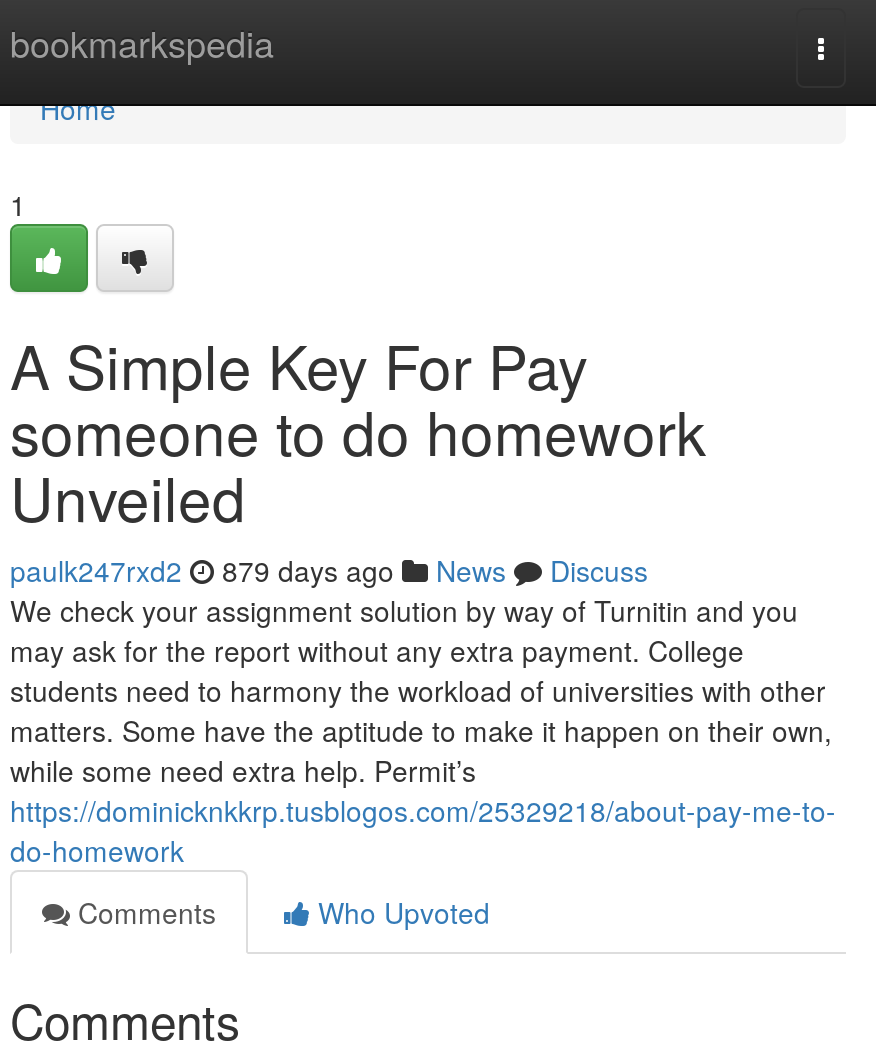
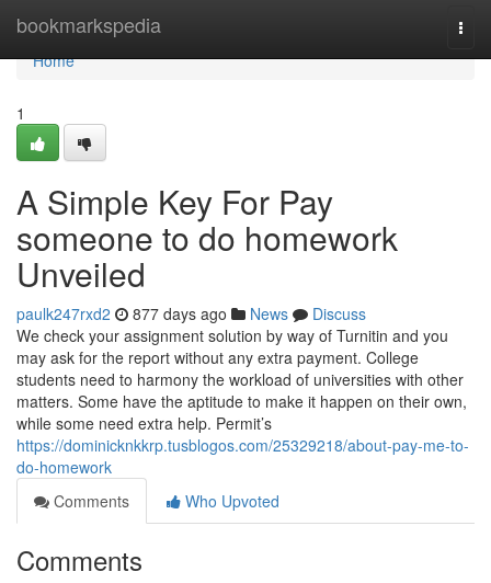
- paulk247rxd2 879 days ago News Discuss
+ paulk247rxd2 877 days ago News Discuss
